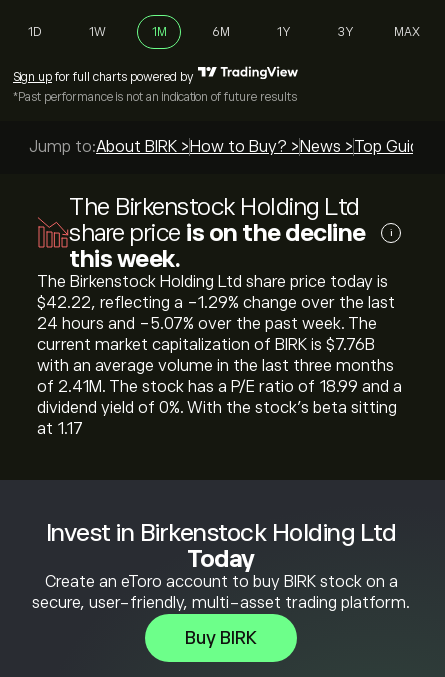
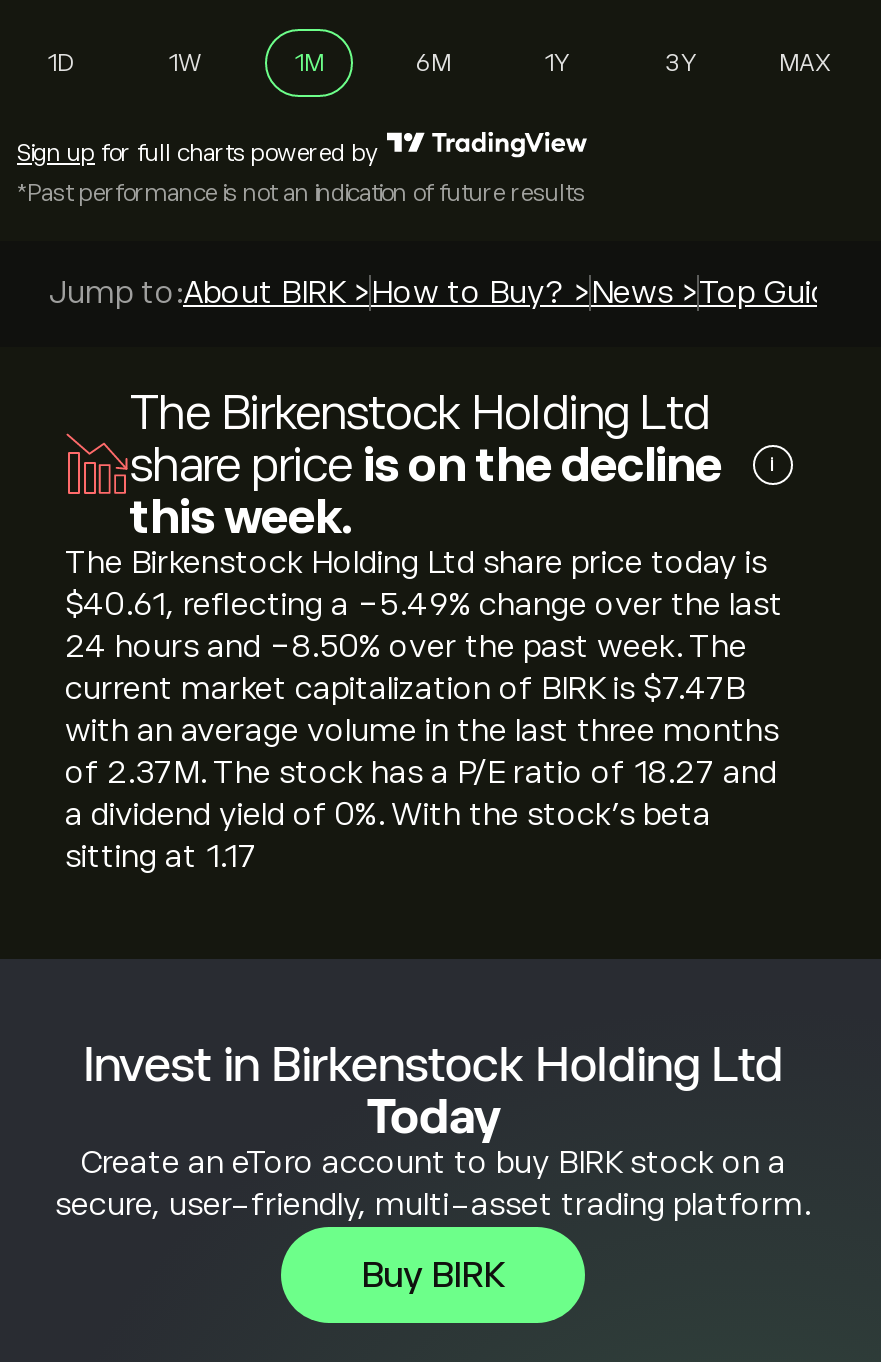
- $42.22, reflecting a -1.29% change over the last
+ $40.61, reflecting a -5.49% change over the last

- 24 hours and -5.07% over the past week. The
+ 24 hours and -8.50% over the past week. The

- current market capitalization of BIRK is $7.76B
+ current market capitalization of BIRK is $7.47B

- of 2.41M. The stock has a P/E ratio of 18.99 and a
- dividend yield of 0%. With the stock’s beta sitting
- at 1.17
+ of 2.37M. The stock has a P/E ratio of 18.27 and
+ a dividend yield of 0%. With the stock’s beta
+ sitting at 1.17
